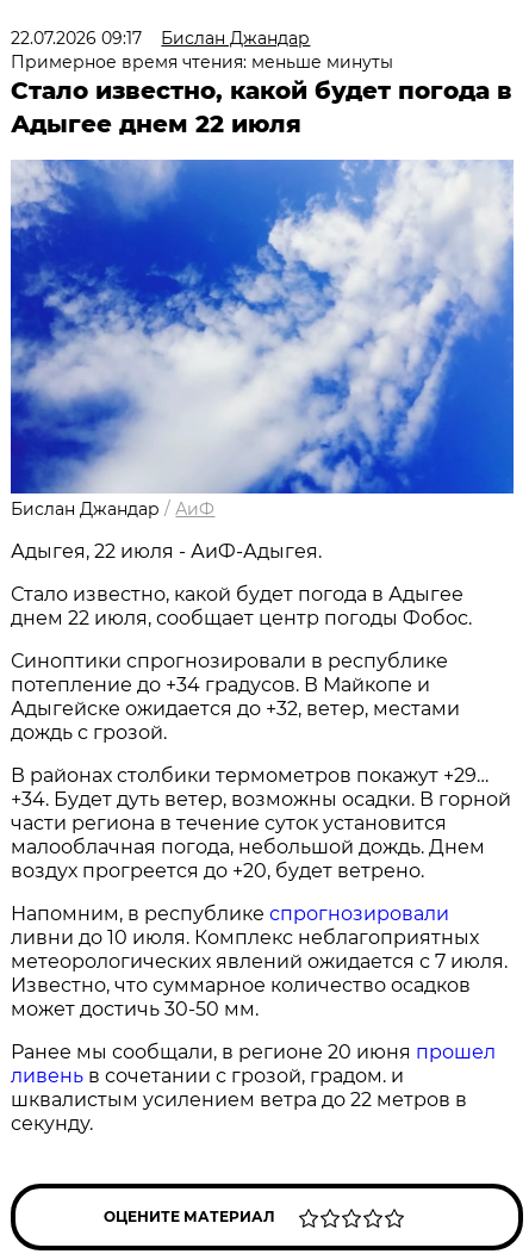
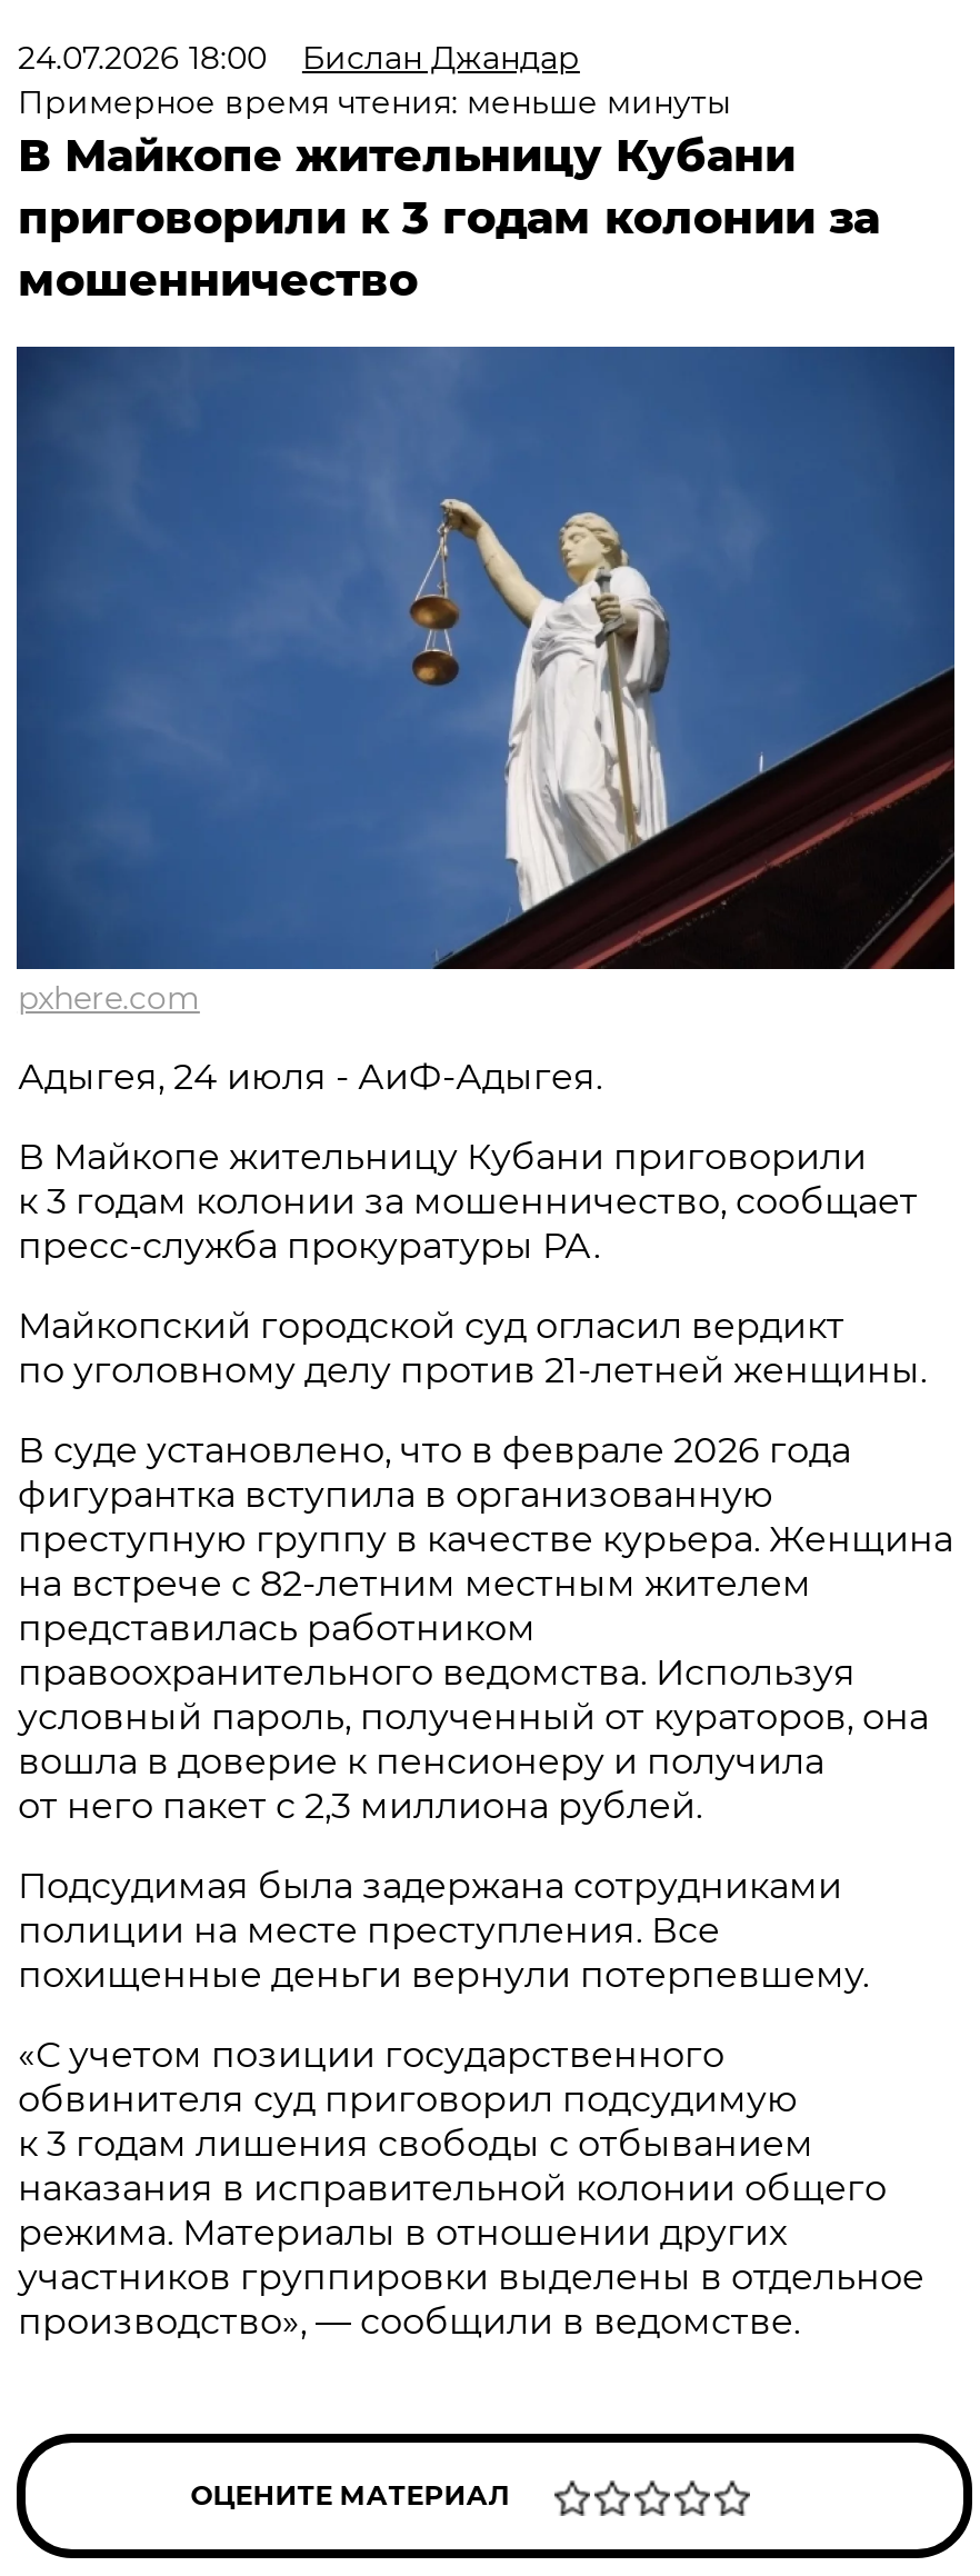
- 22.07.2026 09:17 Бислан Джандар
+ 24.07.2026 18:00 Бислан Джандар

- Стало известно, какой будет погода в
- Адыгее днем 22 июля
+ В Майкопе жительницу Кубани
+ приговорили к 3 годам колонии за
+ мошенничество

- [image]
- Бислан Джандар / АиФ
+ [image]
+ pxhere.com

- Адыгея, 22 июля - АиФ-Адыгея.
+ Адыгея, 24 июля - АиФ-Адыгея.

- Стало известно, какой будет погода в Адыгее
- днем 22 июля, сообщает центр погоды Фобос.
+ В Майкопе жительницу Кубани приговорили
+ к 3 годам колонии за мошенничество, сообщает
+ пресс-служба прокуратуры РА.

- Синоптики спрогнозировали в республике
- потепление до +34 градусов. В Майкопе и
- Адыгейске ожидается до +32, ветер, местами
- дождь с грозой.
+ Майкопский городской суд огласил вердикт
+ по уголовному делу против 21-летней женщины.

- В районах столбики термометров покажут +29…
- +34. Будет дуть ветер, возможны осадки. В горной
- части региона в течение суток установится
- малооблачная погода, небольшой дождь. Днем
- воздух прогреется до +20, будет ветрено.
+ В суде установлено, что в феврале 2026 года
+ фигурантка вступила в организованную
+ преступную группу в качестве курьера. Женщина
+ на встрече с 82-летним местным жителем
+ представилась работником
+ правоохранительного ведомства. Используя
+ условный пароль, полученный от кураторов, она
+ вошла в доверие к пенсионеру и получила
+ от него пакет с 2,3 миллиона рублей.

- Напомним, в республике спрогнозировали
- ливни до 10 июля. Комплекс неблагоприятных
- метеорологических явлений ожидается с 7 июля.
- Известно, что суммарное количество осадков
- может достичь 30-50 мм.
+ Подсудимая была задержана сотрудниками
+ полиции на месте преступления. Все
+ похищенные деньги вернули потерпевшему.

- Ранее мы сообщали, в регионе 20 июня прошел
- ливень в сочетании с грозой, градом. и
- шквалистым усилением ветра до 22 метров в
- секунду.
+ «С учетом позиции государственного
+ обвинителя суд приговорил подсудимую
+ к 3 годам лишения свободы с отбыванием
+ наказания в исправительной колонии общего
+ режима. Материалы в отношении других
+ участников группировки выделены в отдельное
+ производство», — сообщили в ведомстве.
